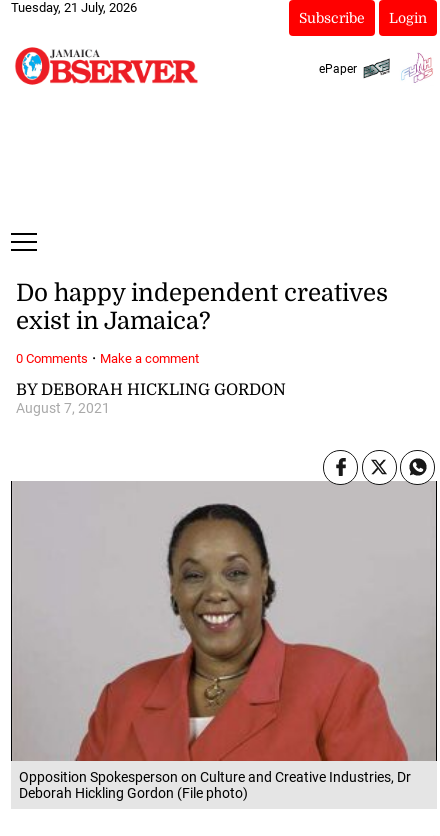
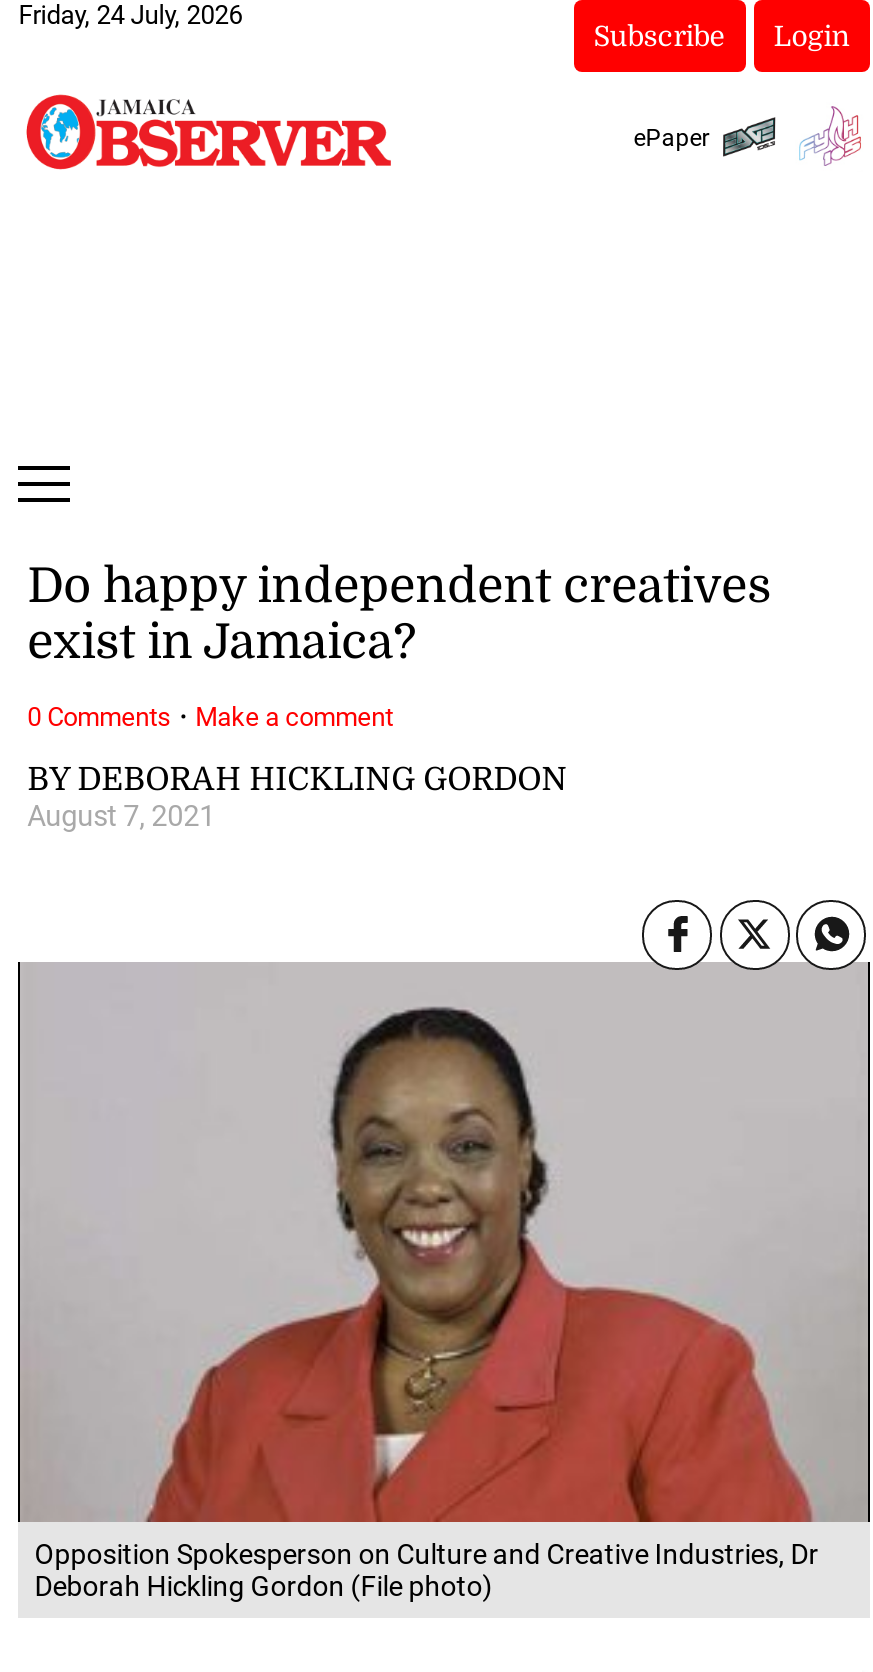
- Tuesday, 21 July, 2026
+ Friday, 24 July, 2026
